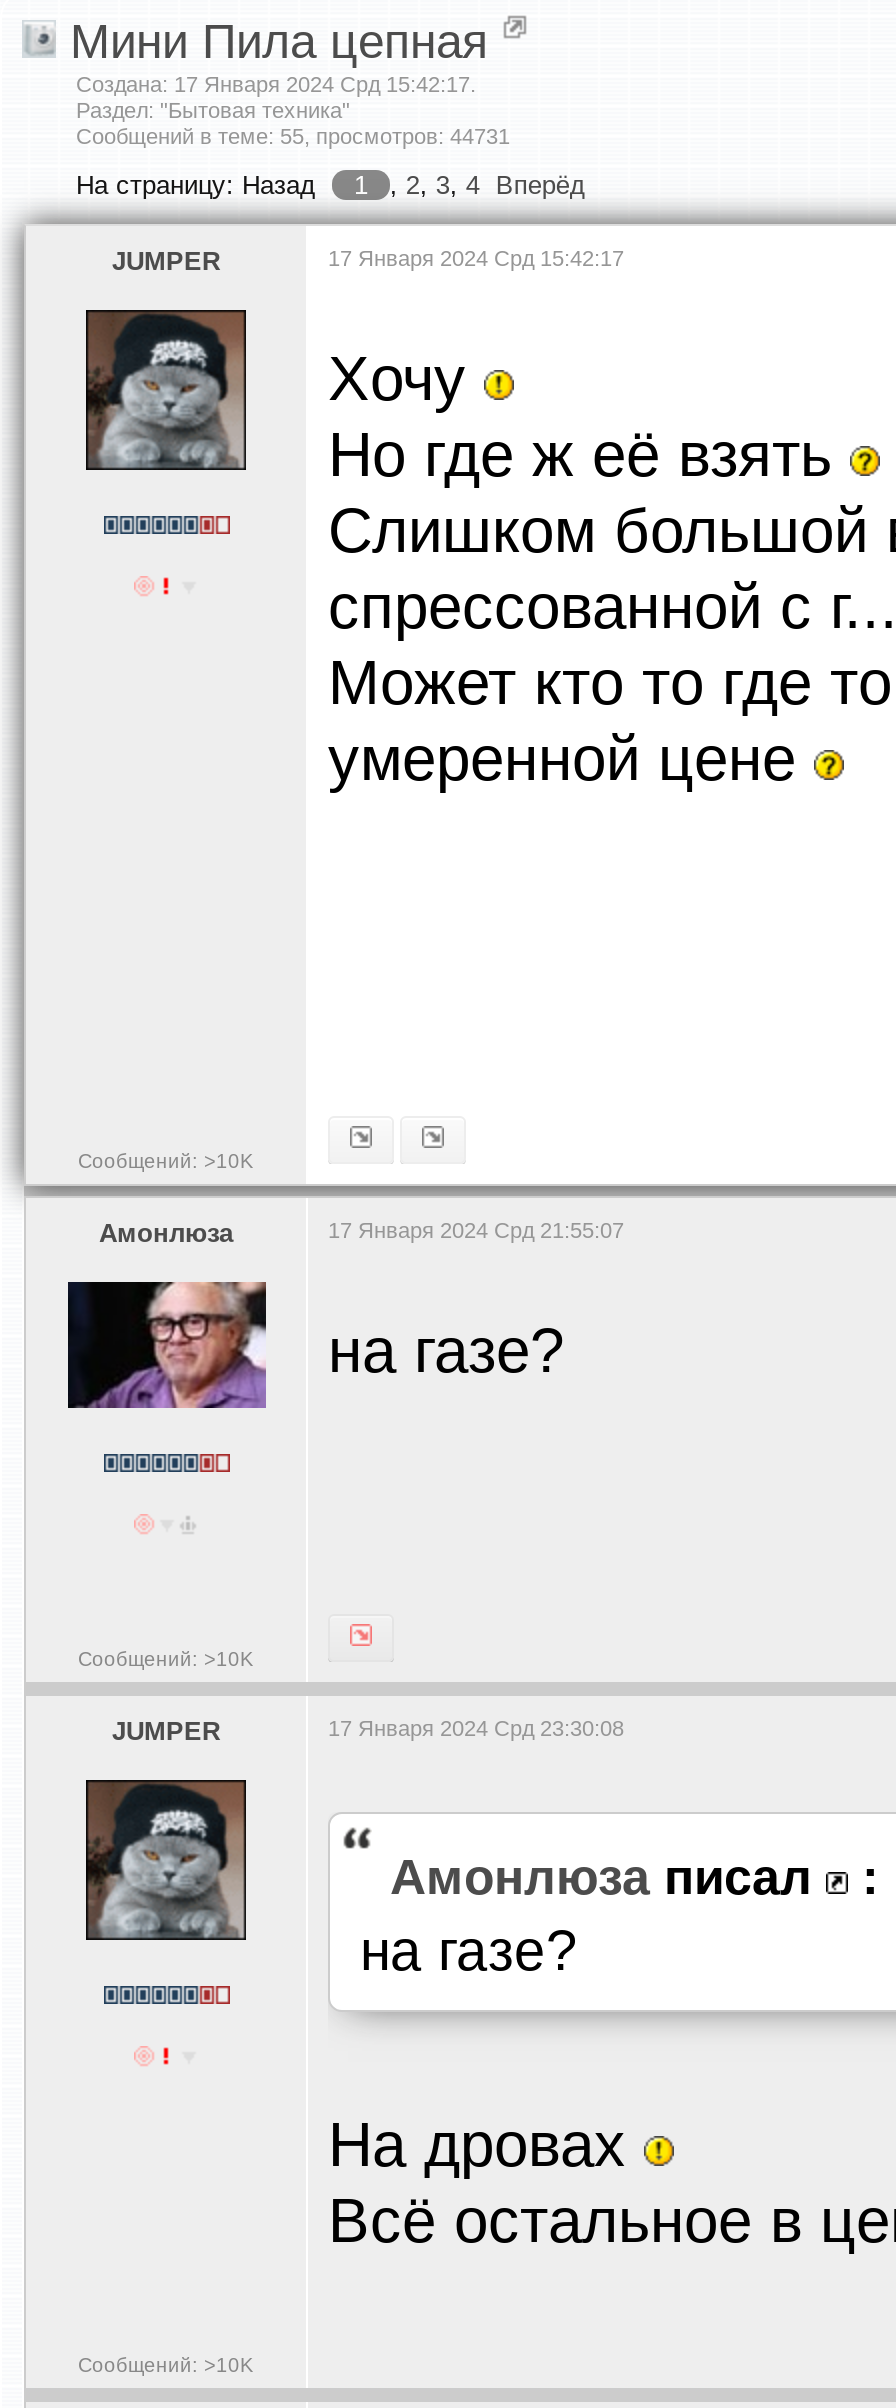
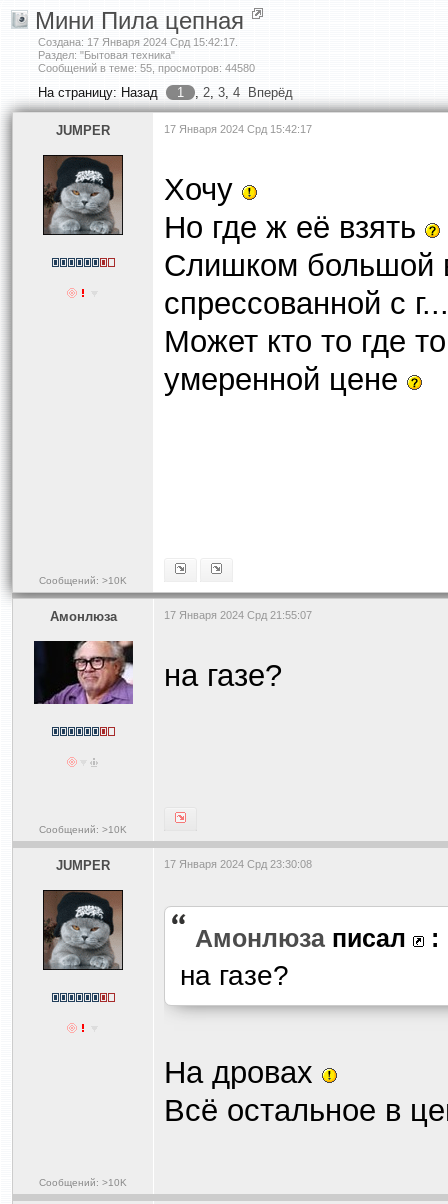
- Сообщений в теме: 55, просмотров: 44731
+ Сообщений в теме: 55, просмотров: 44580
